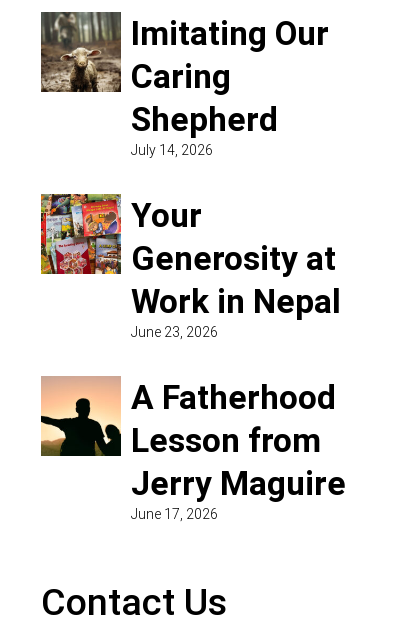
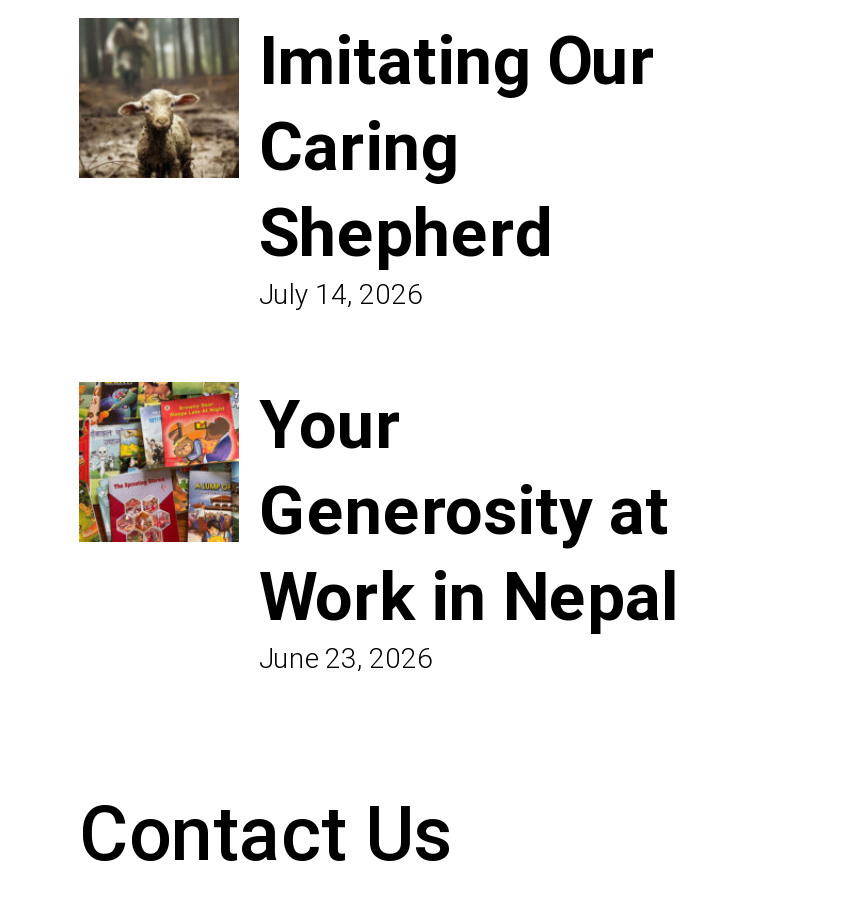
- [image]
- A Fatherhood
- Lesson from
- Jerry Maguire
- June 17, 2026
